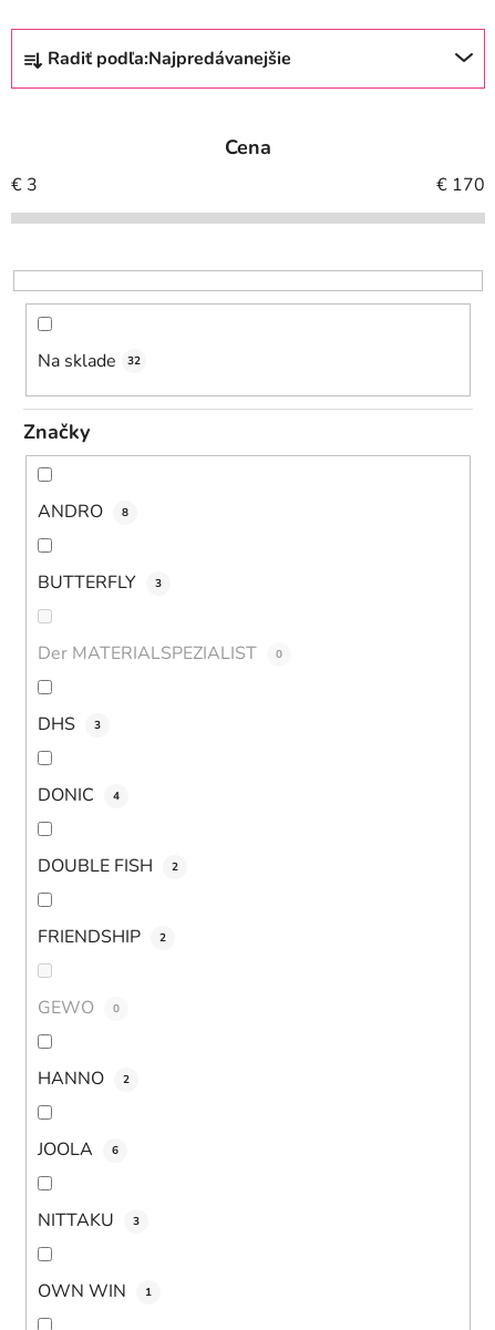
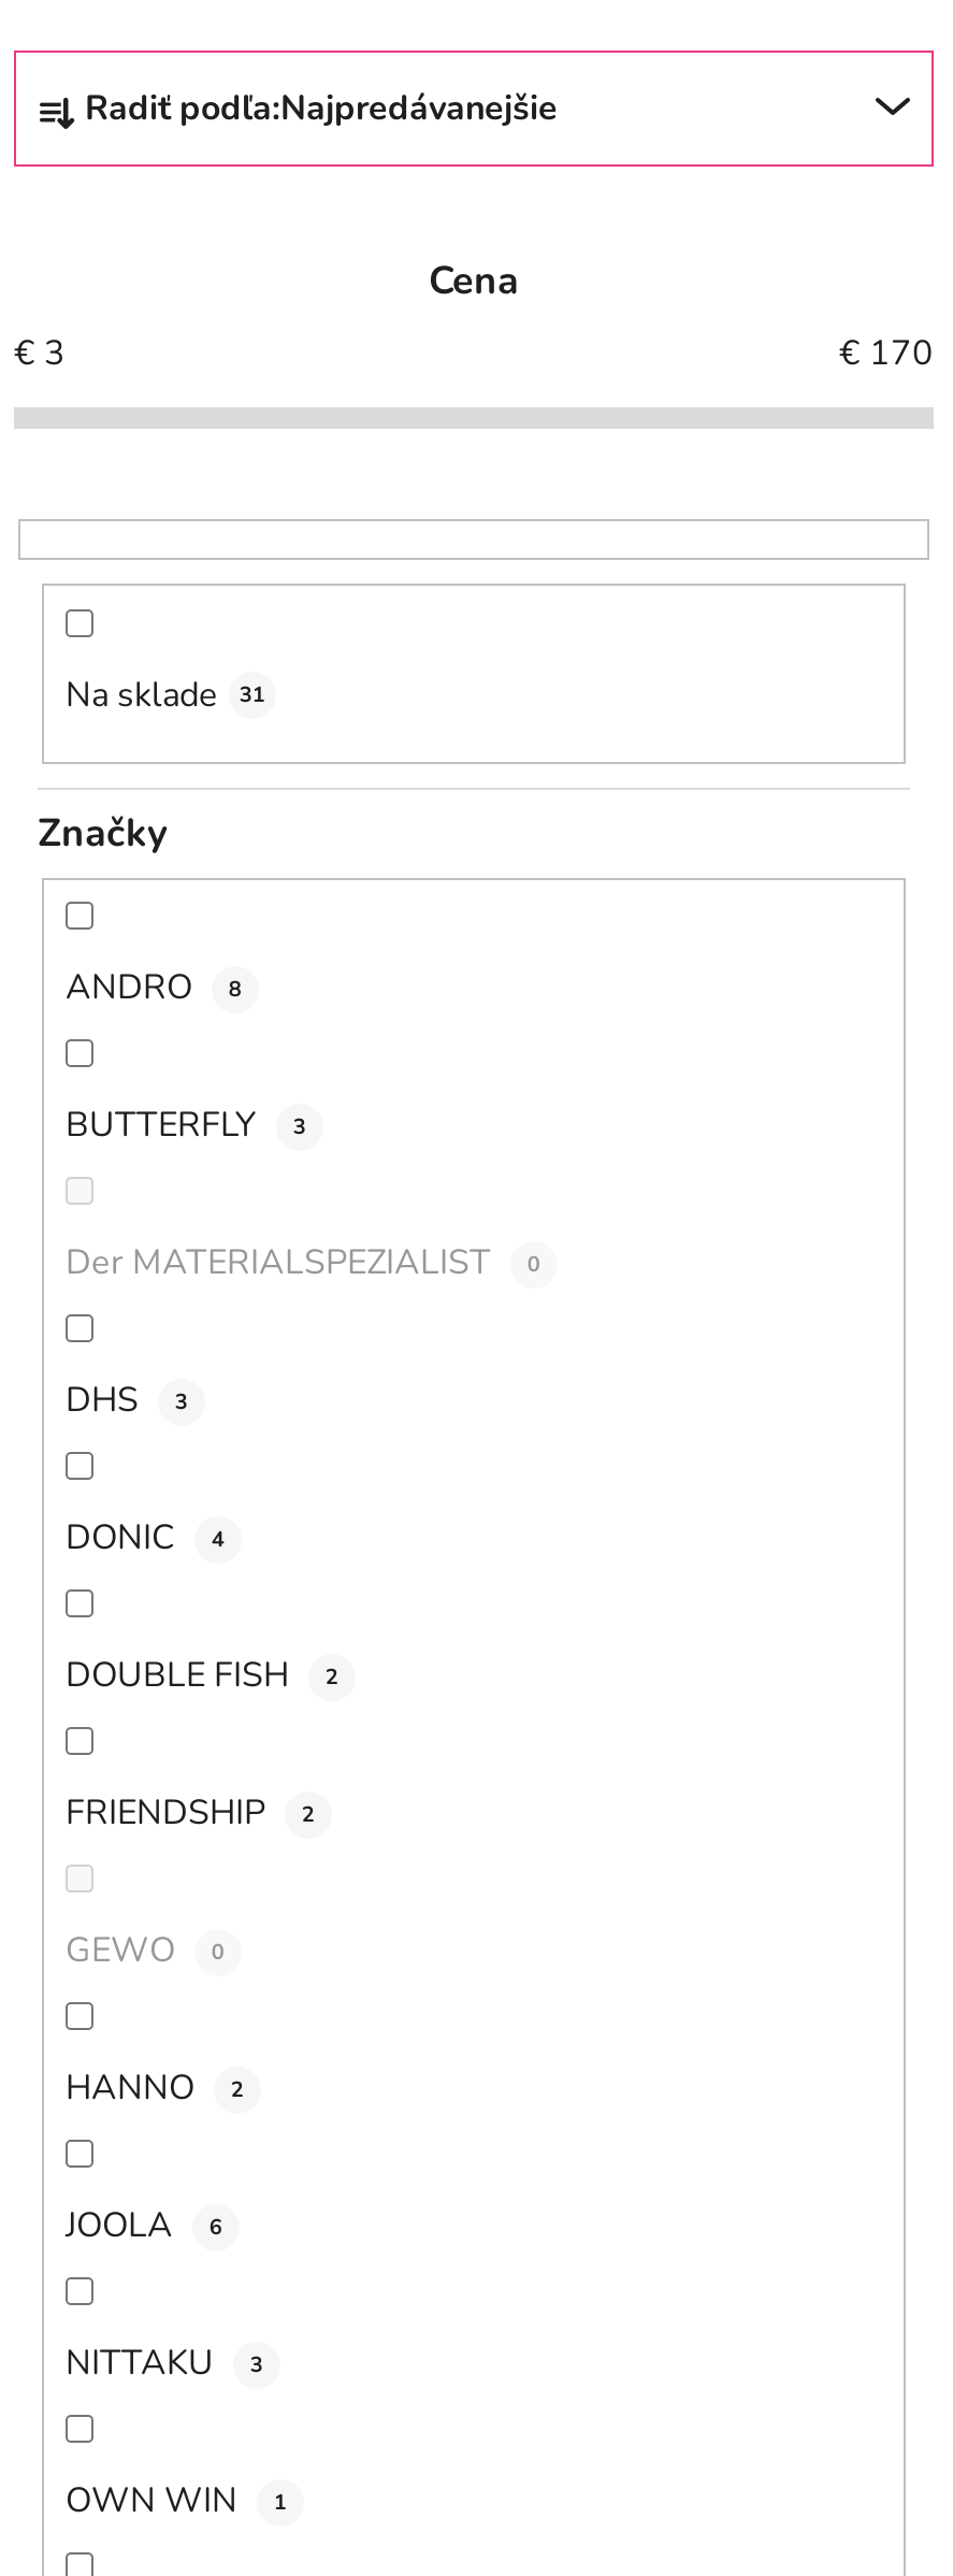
- 32
+ 31
